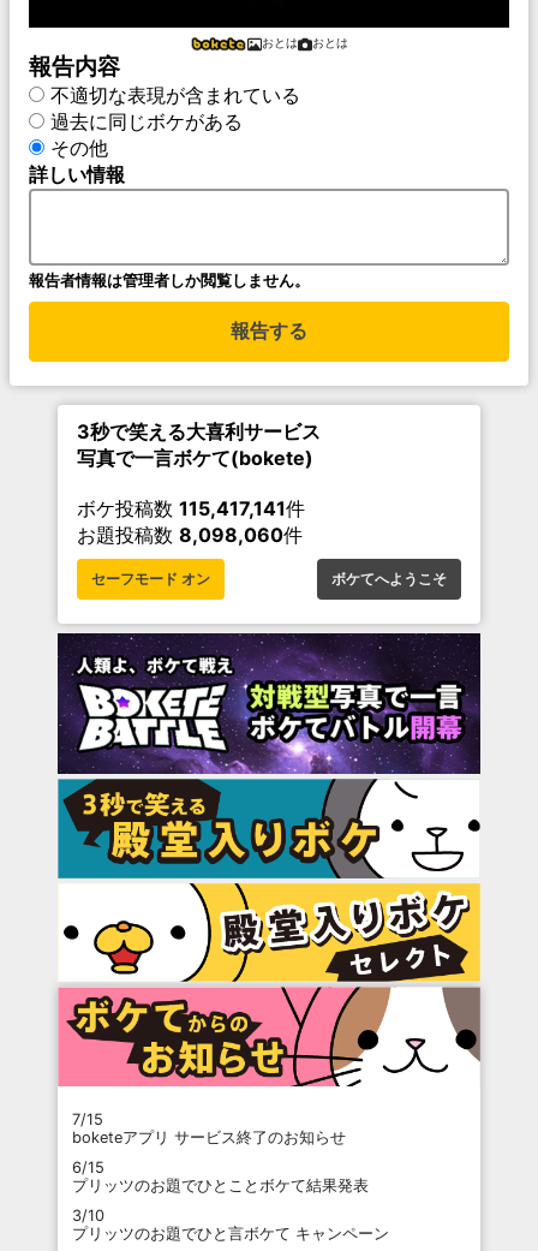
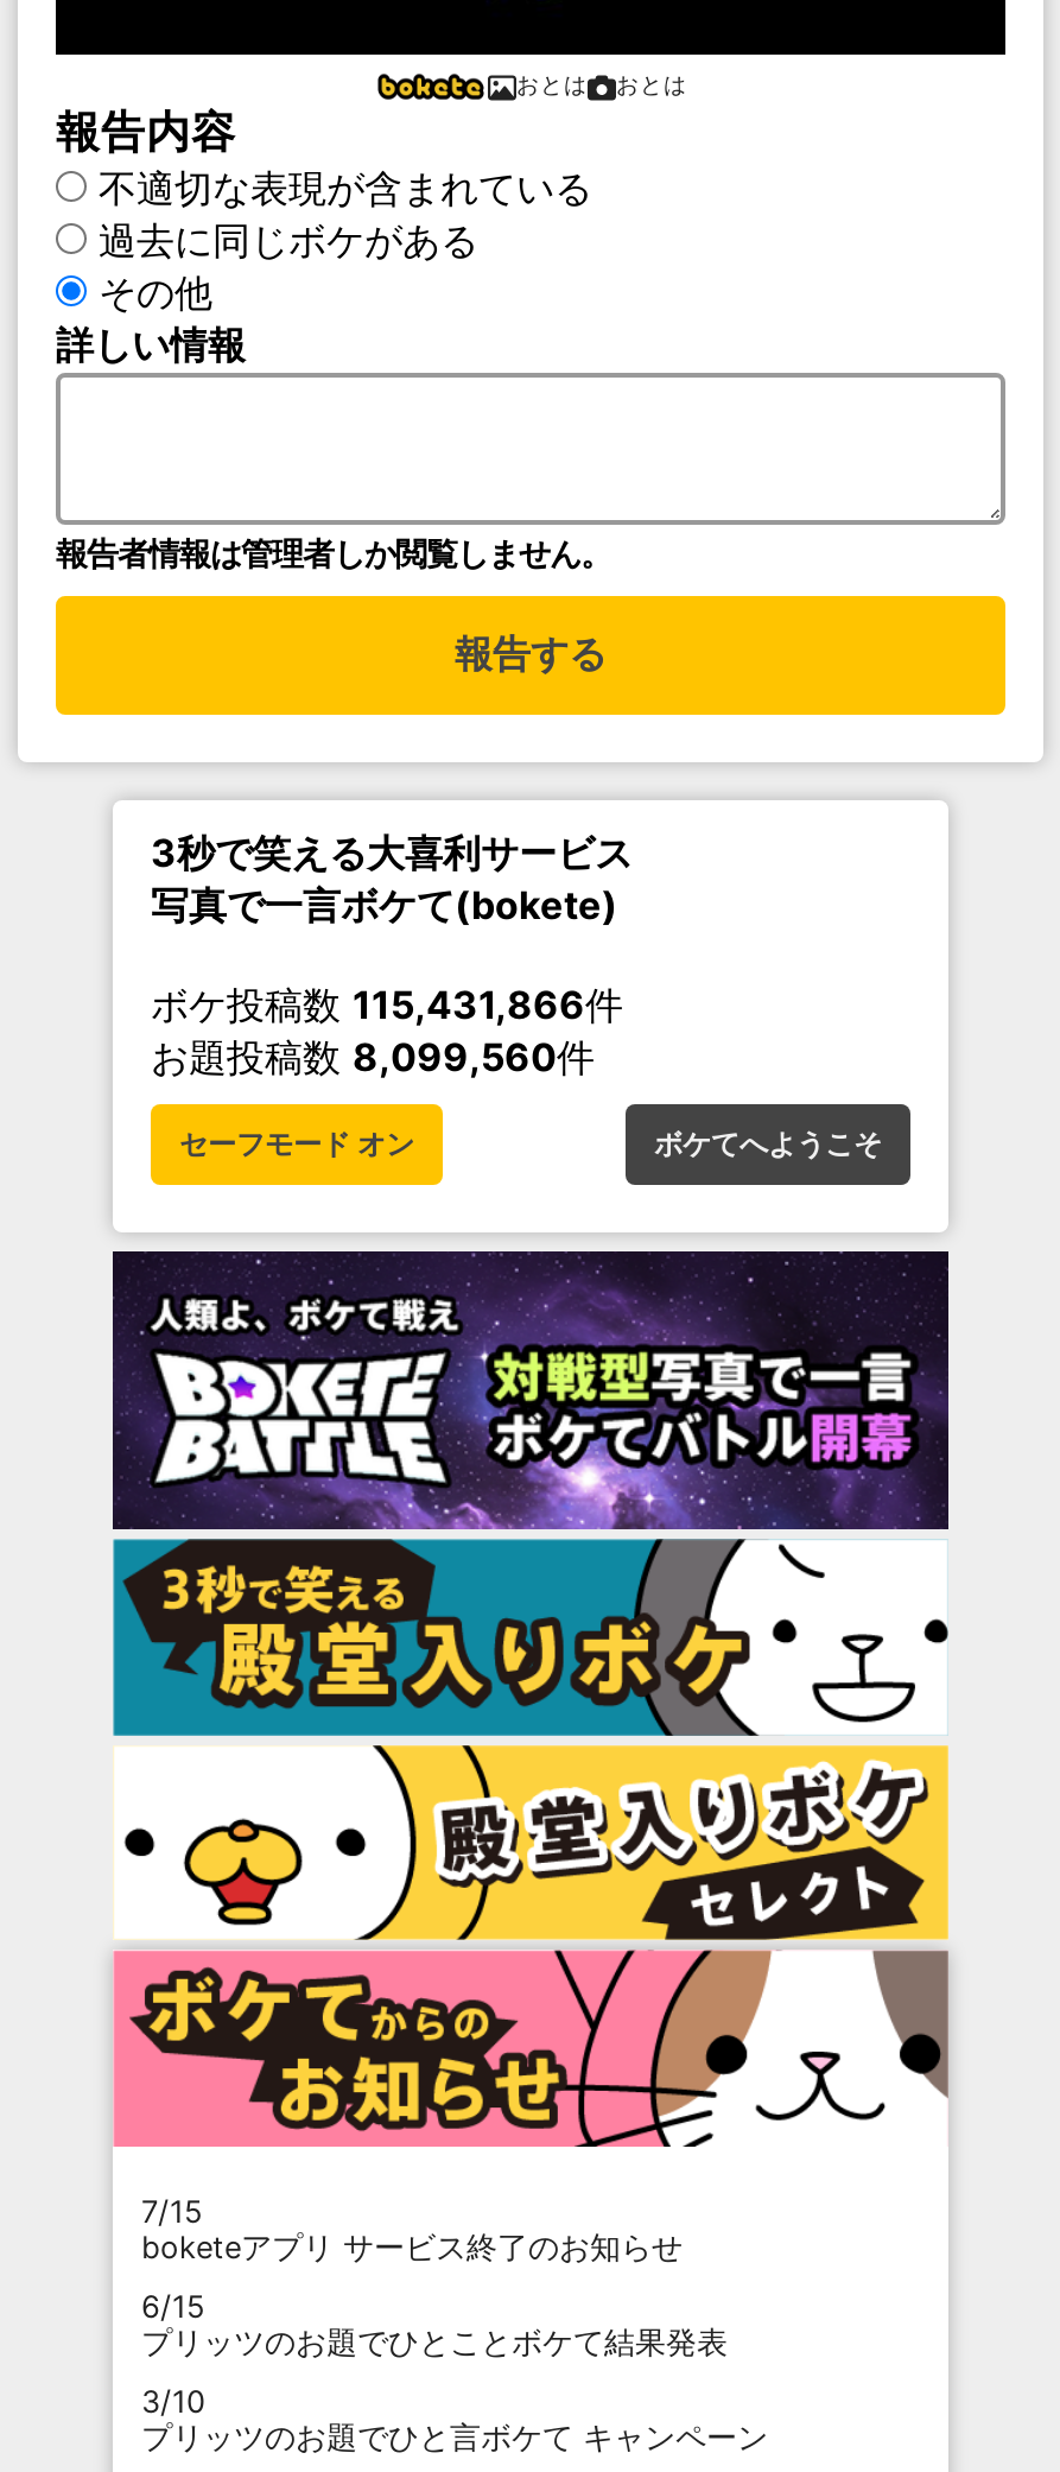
- ボケ投稿数115,417,141件
+ ボケ投稿数115,431,866件

- お題投稿数8,098,060件
+ お題投稿数8,099,560件
